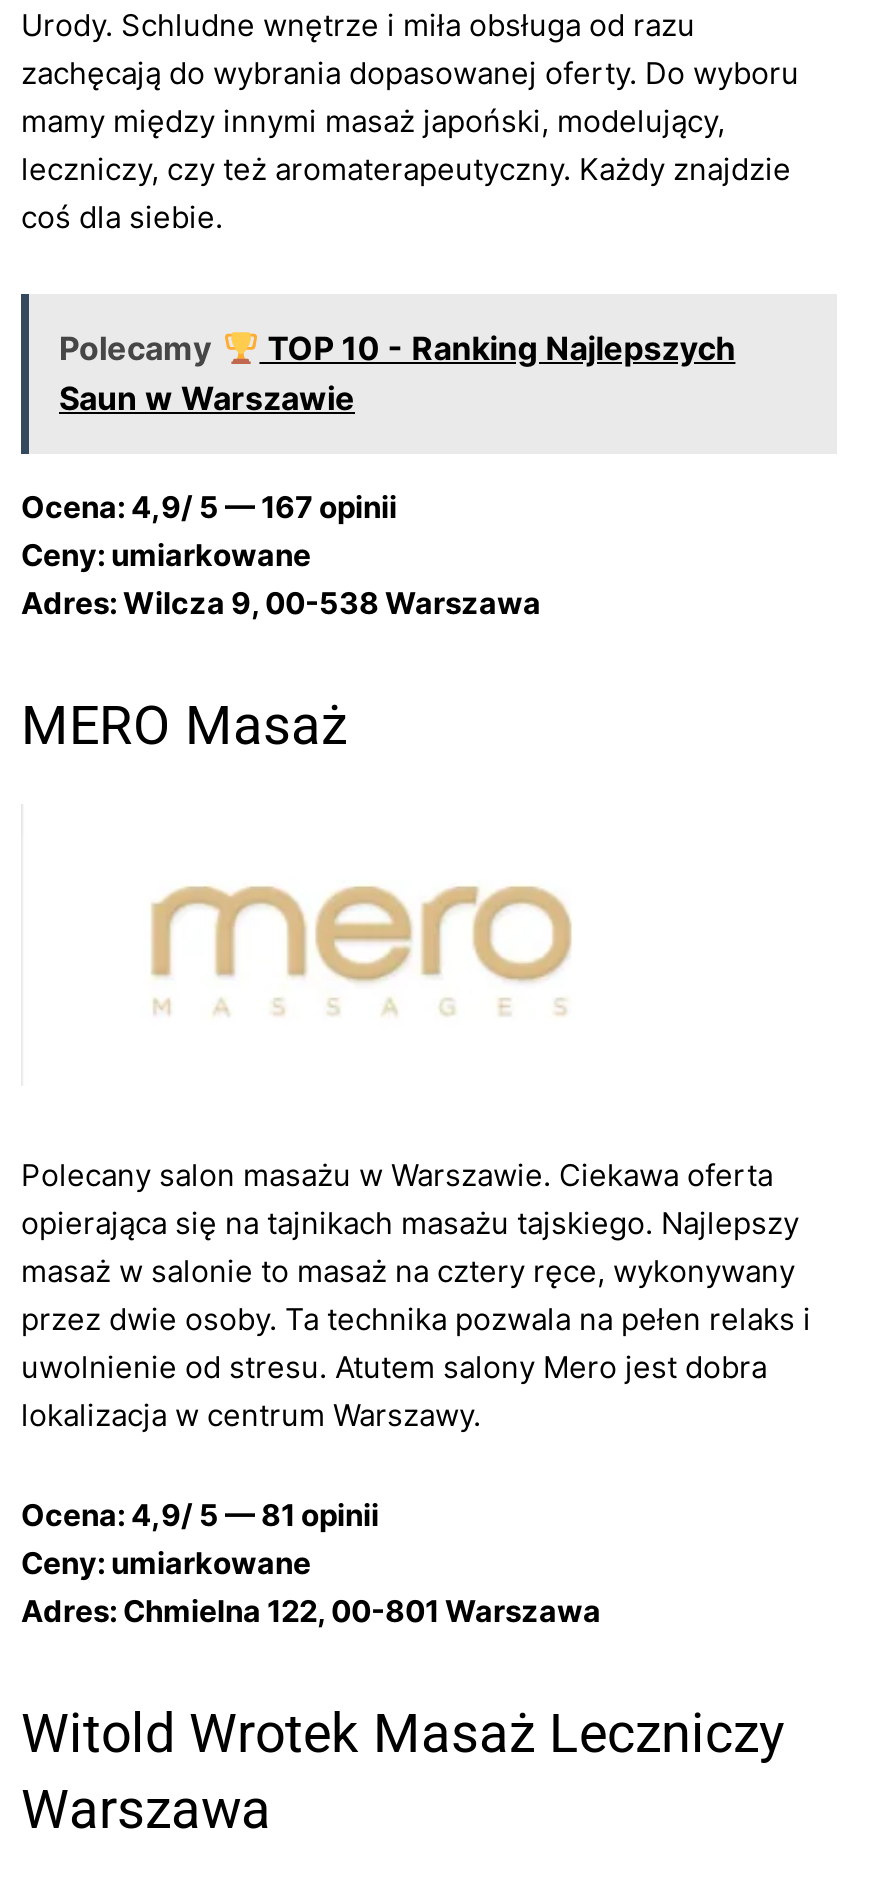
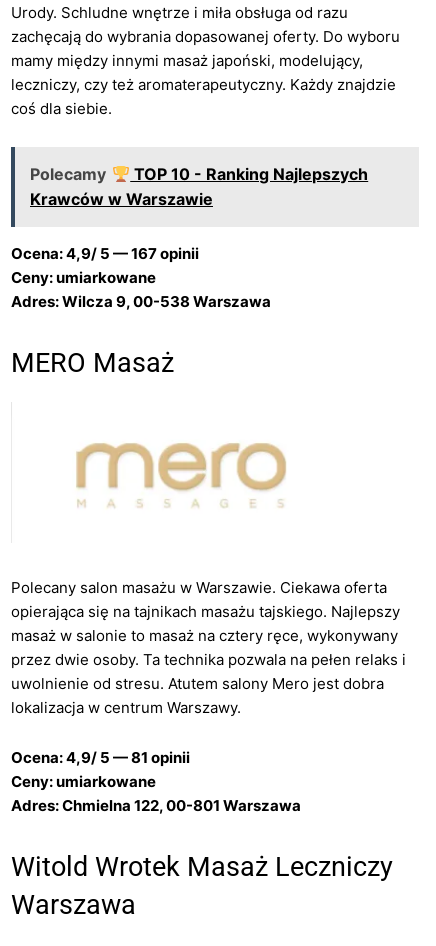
- Saun w Warszawie
+ Krawców w Warszawie
